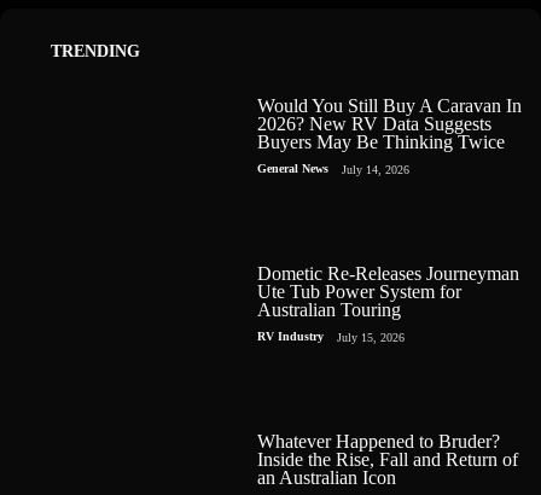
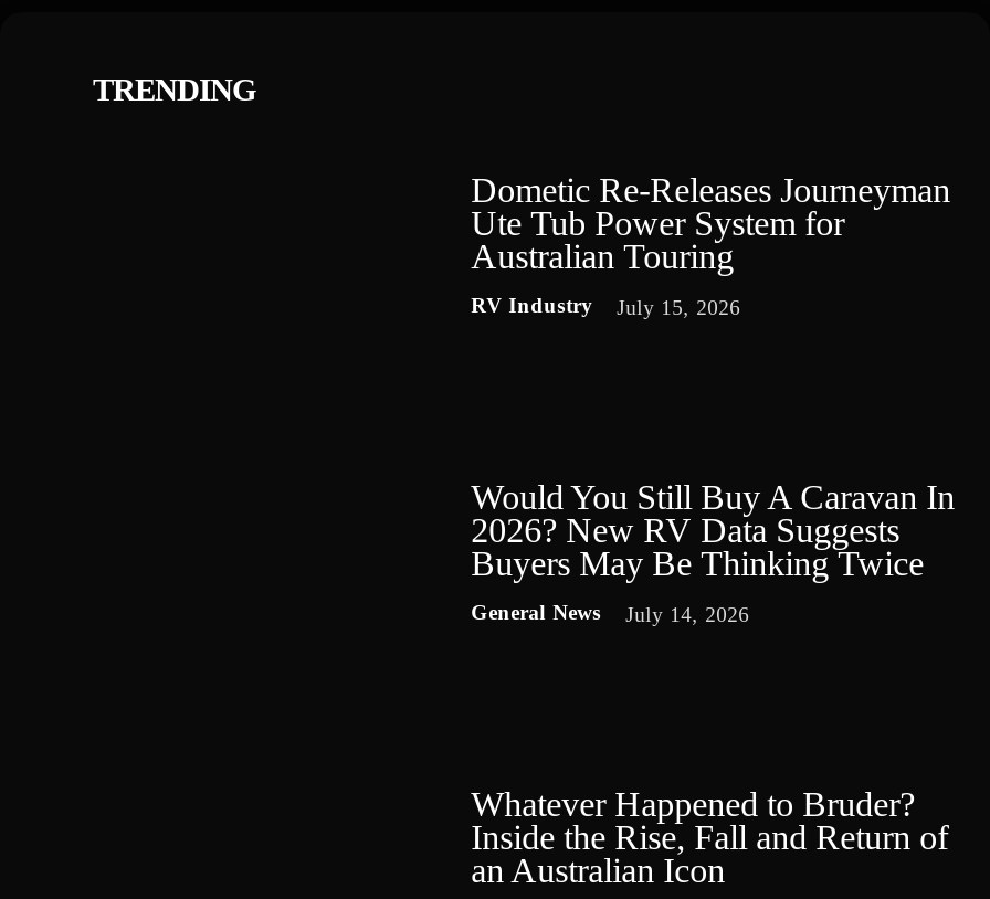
moved down: Would You Still Buy A Caravan In | 2026? New RV Data Suggests | Buyers May Be Thinking Twice | General News | July 14, 2026

moved up: Dometic Re-Releases Journeyman | Ute Tub Power System for | Australian Touring | RV Industry | July 15, 2026
